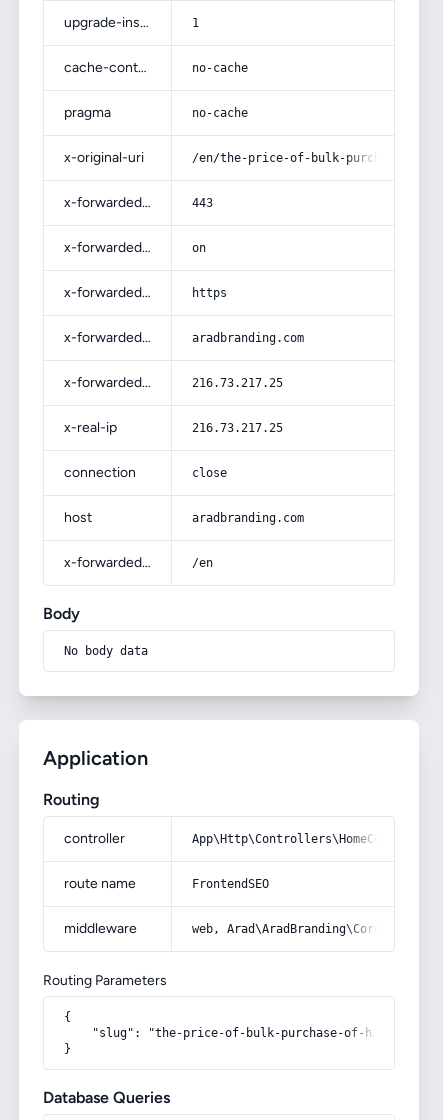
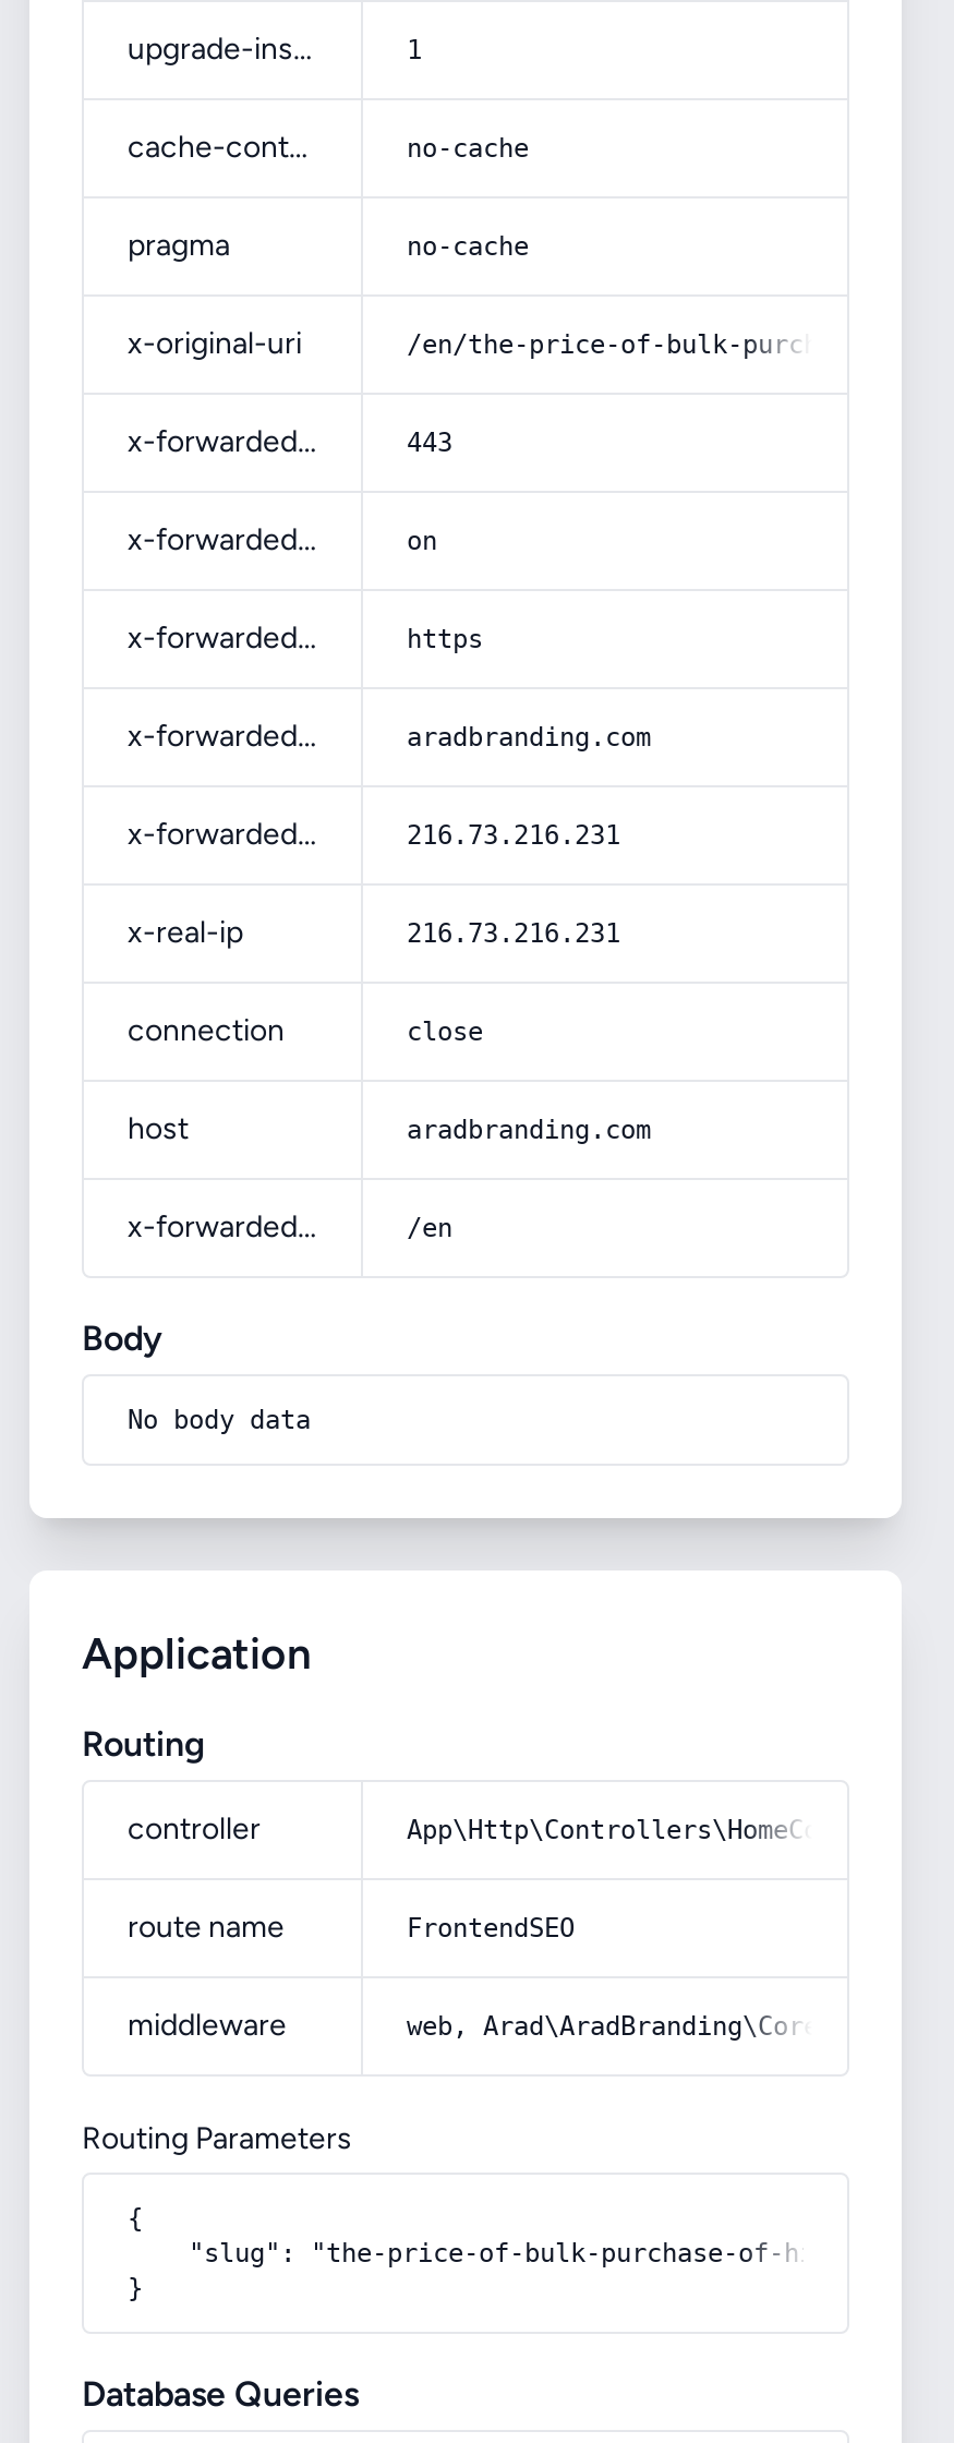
- 216.73.217.25
+ 216.73.216.231

- 216.73.217.25
+ 216.73.216.231
